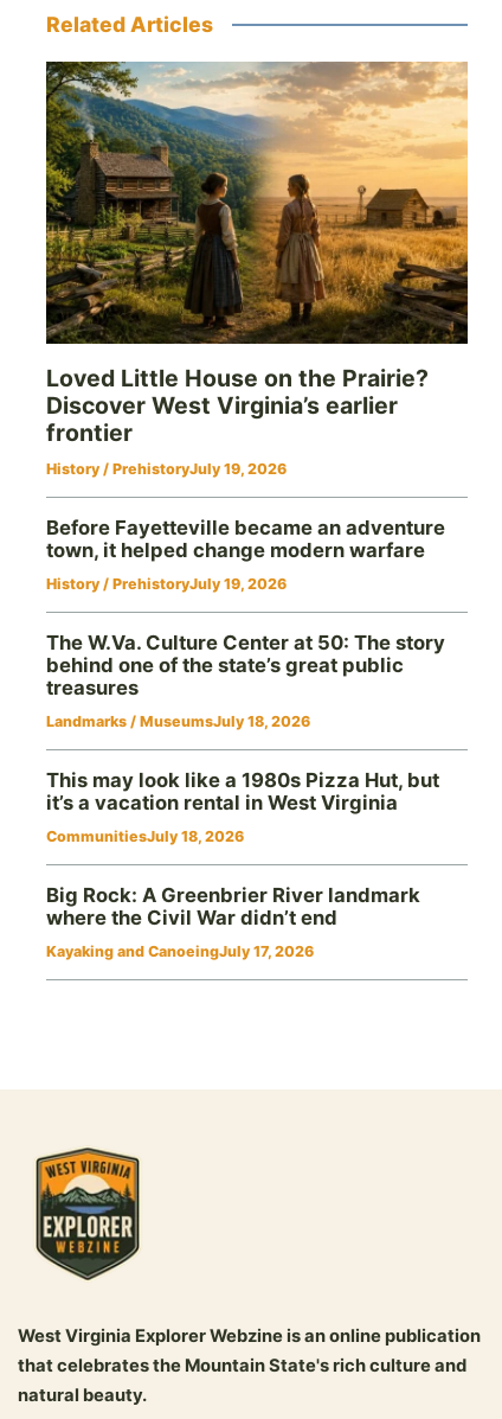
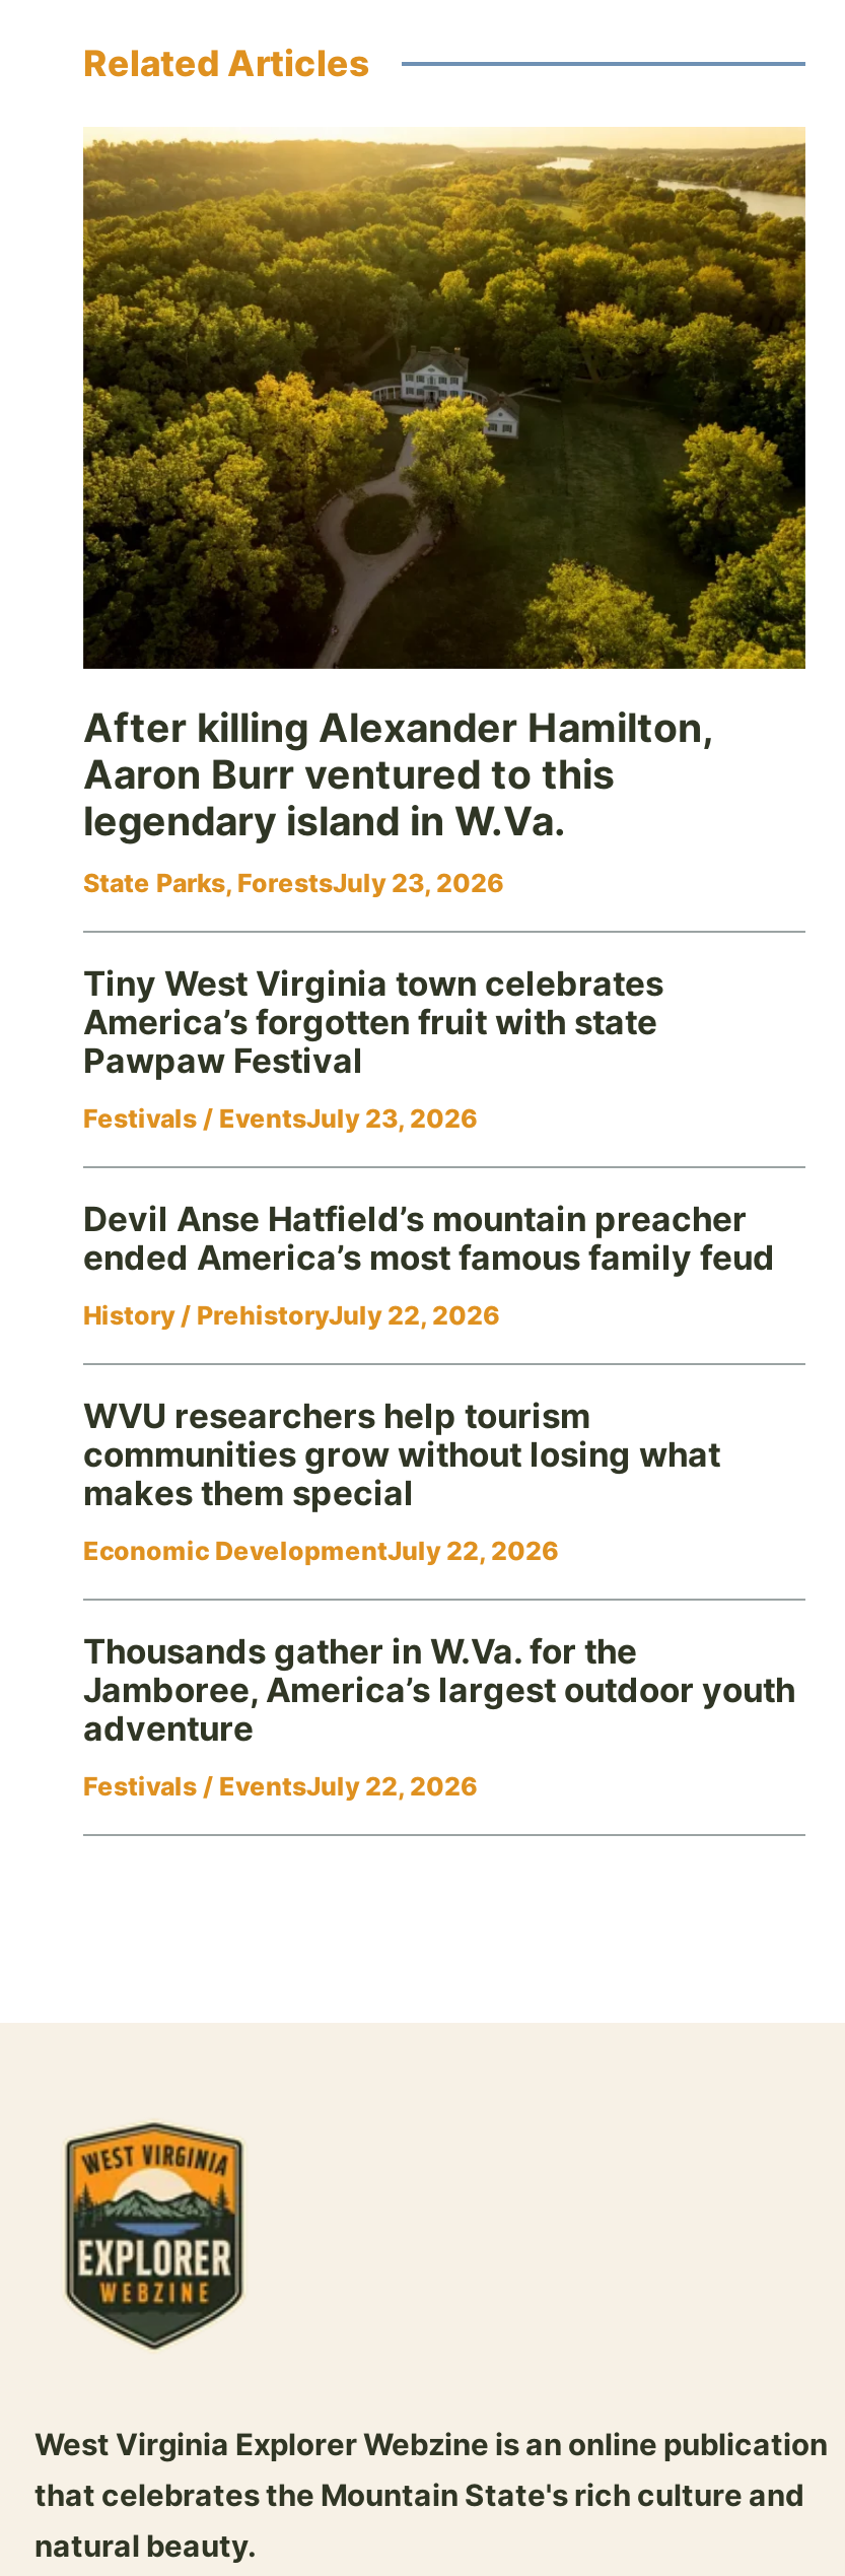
- [image]
- Loved Little House on the Prairie?
- Discover West Virginia’s earlier
- frontier
+ [image]
+ After killing Alexander Hamilton,
+ Aaron Burr ventured to this
+ legendary island in W.Va.

- History / PrehistoryJuly 19, 2026
+ State Parks, ForestsJuly 23, 2026

- Before Fayetteville became an adventure
- town, it helped change modern warfare
+ Tiny West Virginia town celebrates
+ America’s forgotten fruit with state
+ Pawpaw Festival

- History / PrehistoryJuly 19, 2026
+ Festivals / EventsJuly 23, 2026

- The W.Va. Culture Center at 50: The story
- behind one of the state’s great public
- treasures
+ Devil Anse Hatfield’s mountain preacher
+ ended America’s most famous family feud

- Landmarks / MuseumsJuly 18, 2026
+ History / PrehistoryJuly 22, 2026

- This may look like a 1980s Pizza Hut, but
- it’s a vacation rental in West Virginia
+ WVU researchers help tourism
+ communities grow without losing what
+ makes them special

- CommunitiesJuly 18, 2026
+ Economic DevelopmentJuly 22, 2026

- Big Rock: A Greenbrier River landmark
- where the Civil War didn’t end
+ Thousands gather in W.Va. for the
+ Jamboree, America’s largest outdoor youth
+ adventure

- Kayaking and CanoeingJuly 17, 2026
+ Festivals / EventsJuly 22, 2026
